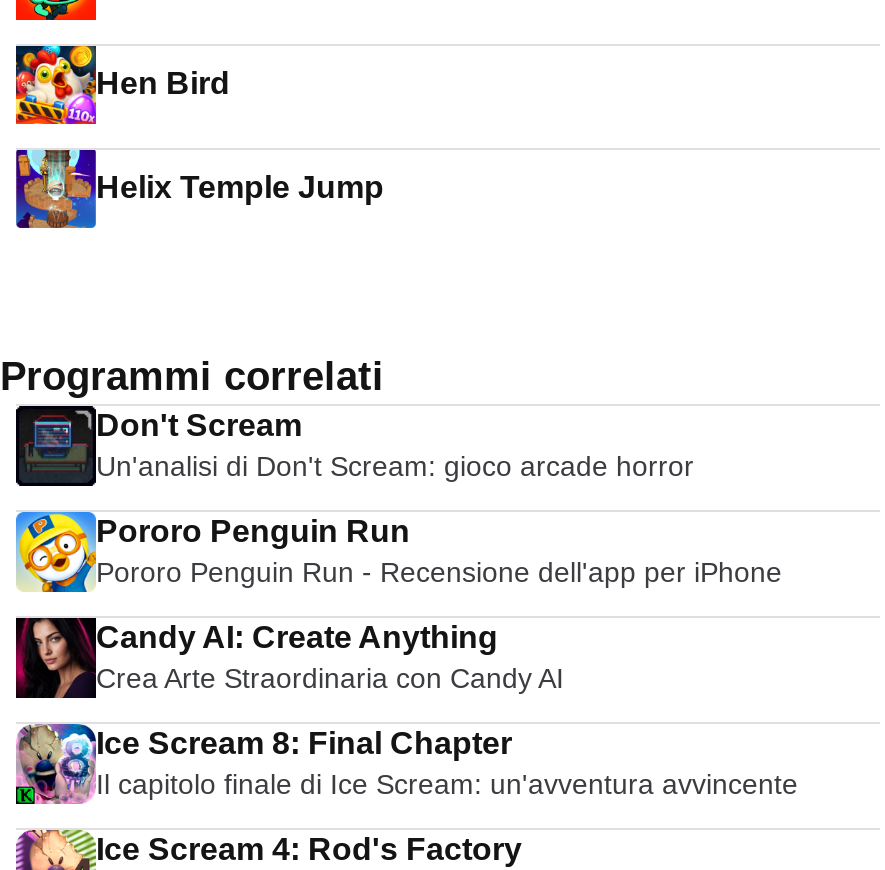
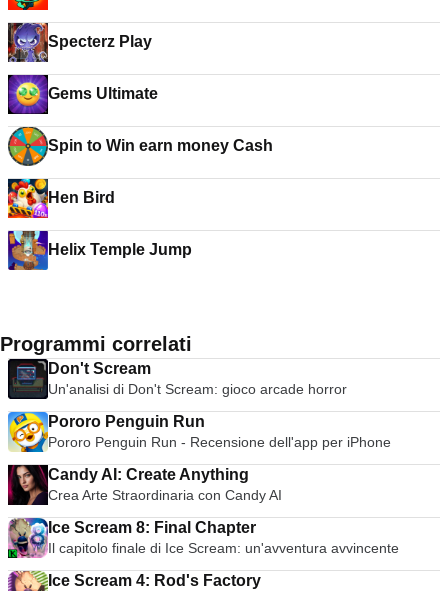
+ [image]
+ Specterz Play
+ Gems Ultimate
+ Spin to Win earn money Cash

+ [image]

+ [image]
